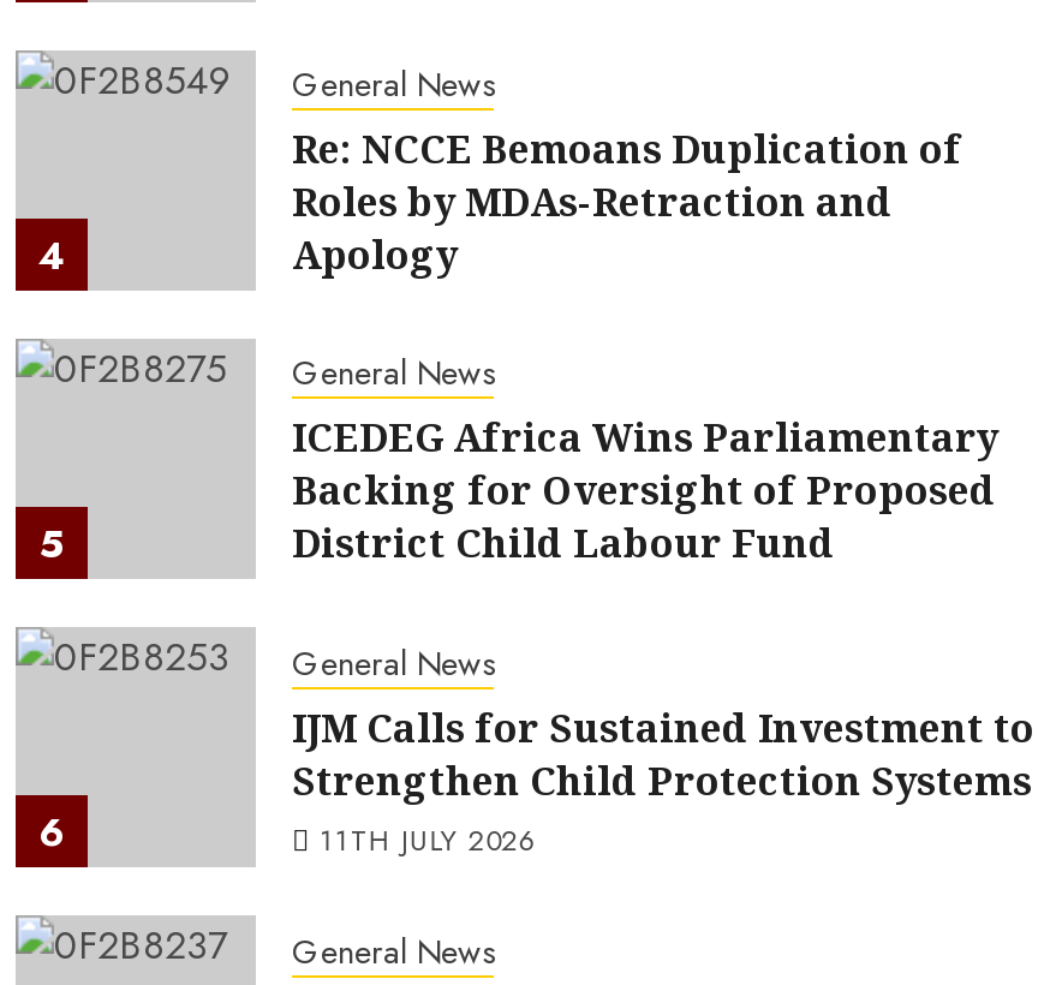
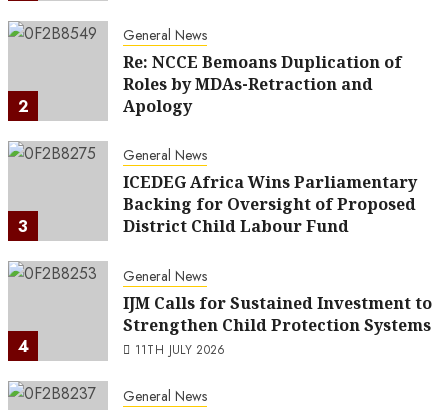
- 4
+ 2

- 5
+ 3

- 6
+ 4
